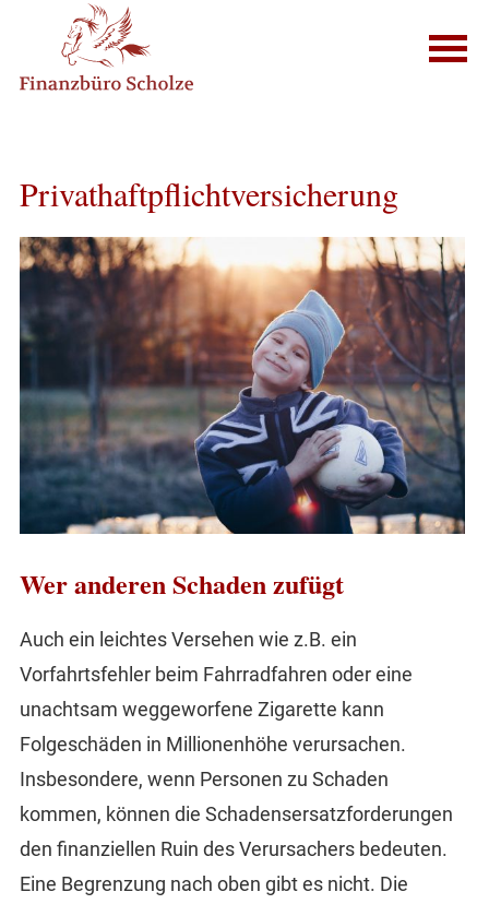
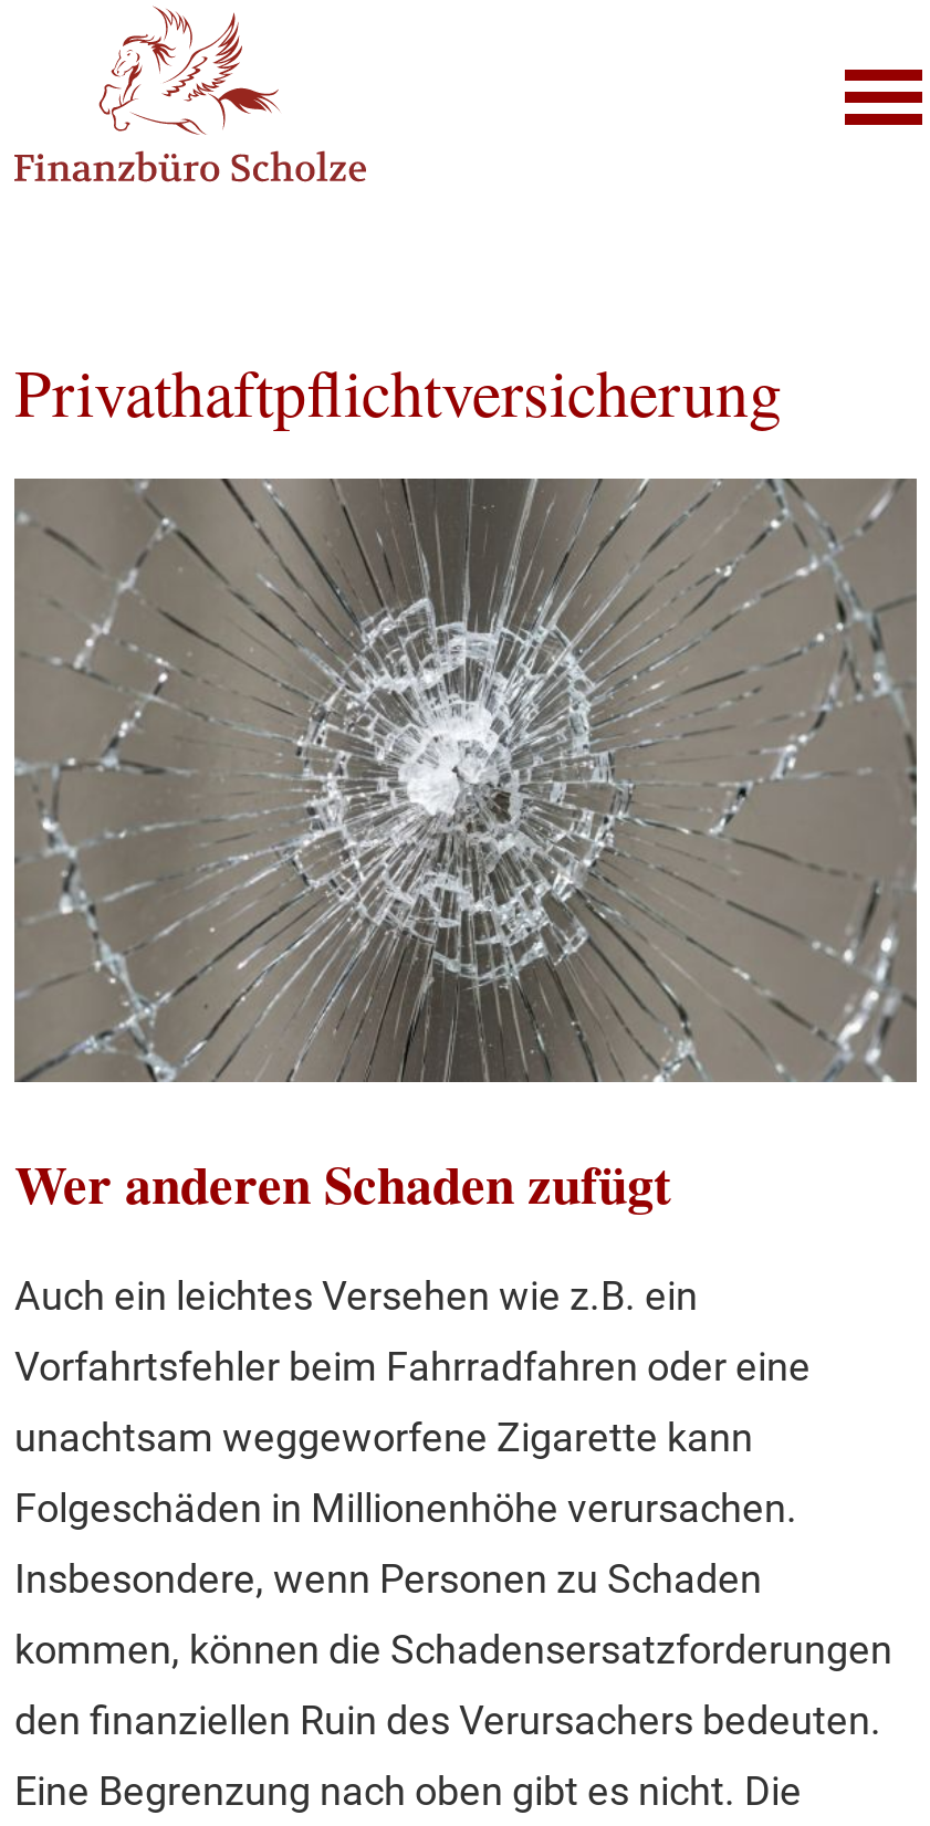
- [image]
+ [image]
